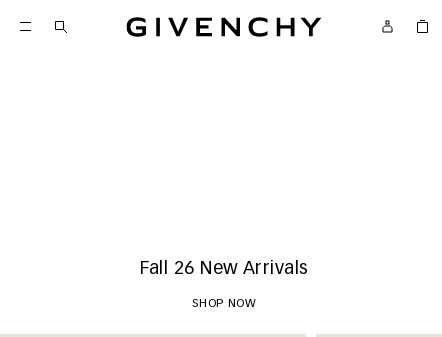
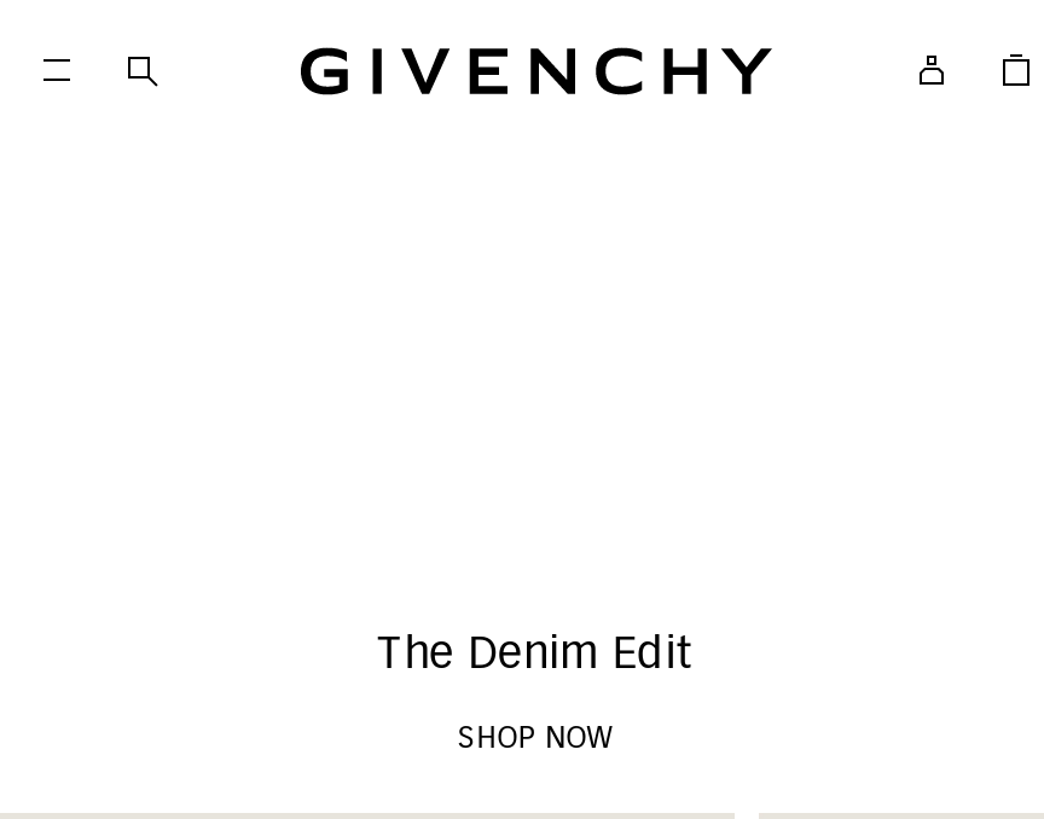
- Fall 26 New Arrivals
+ The Denim Edit
